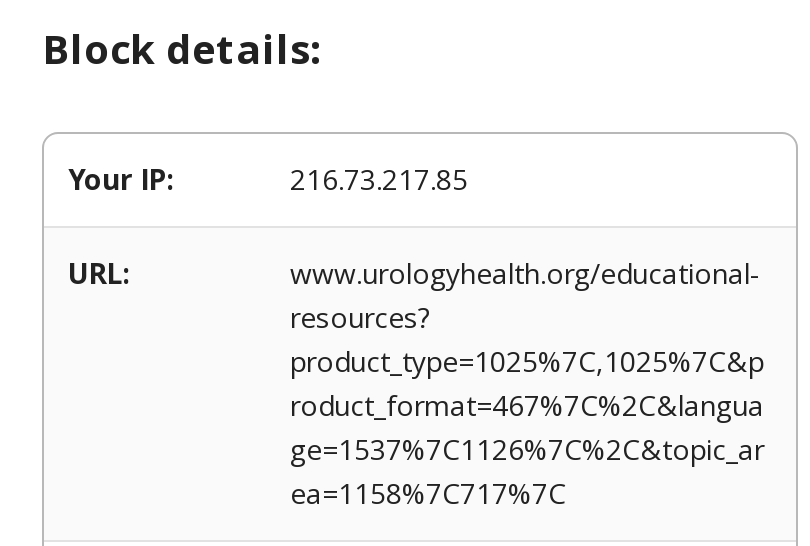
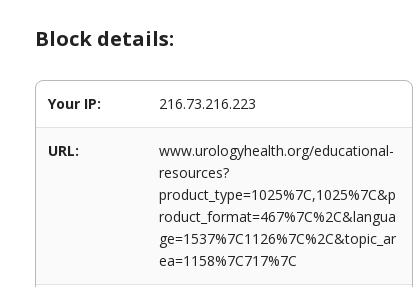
- 216.73.217.85
+ 216.73.216.223
